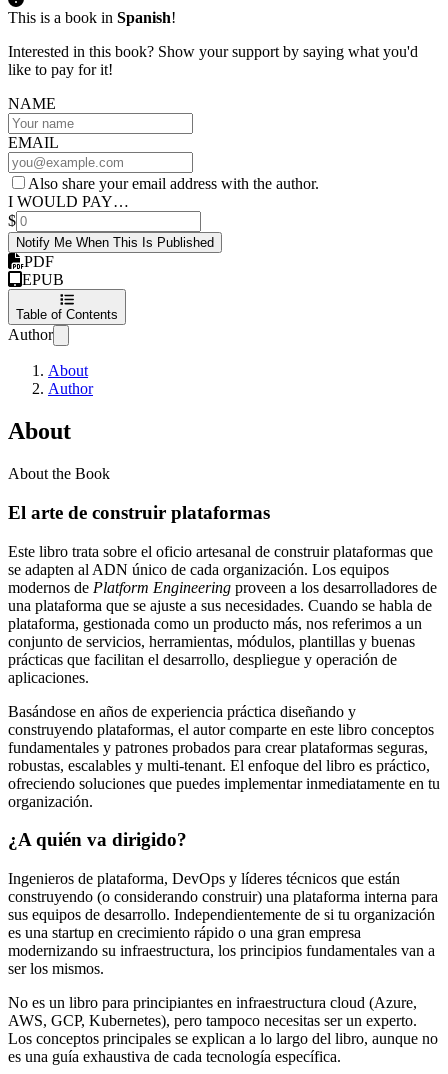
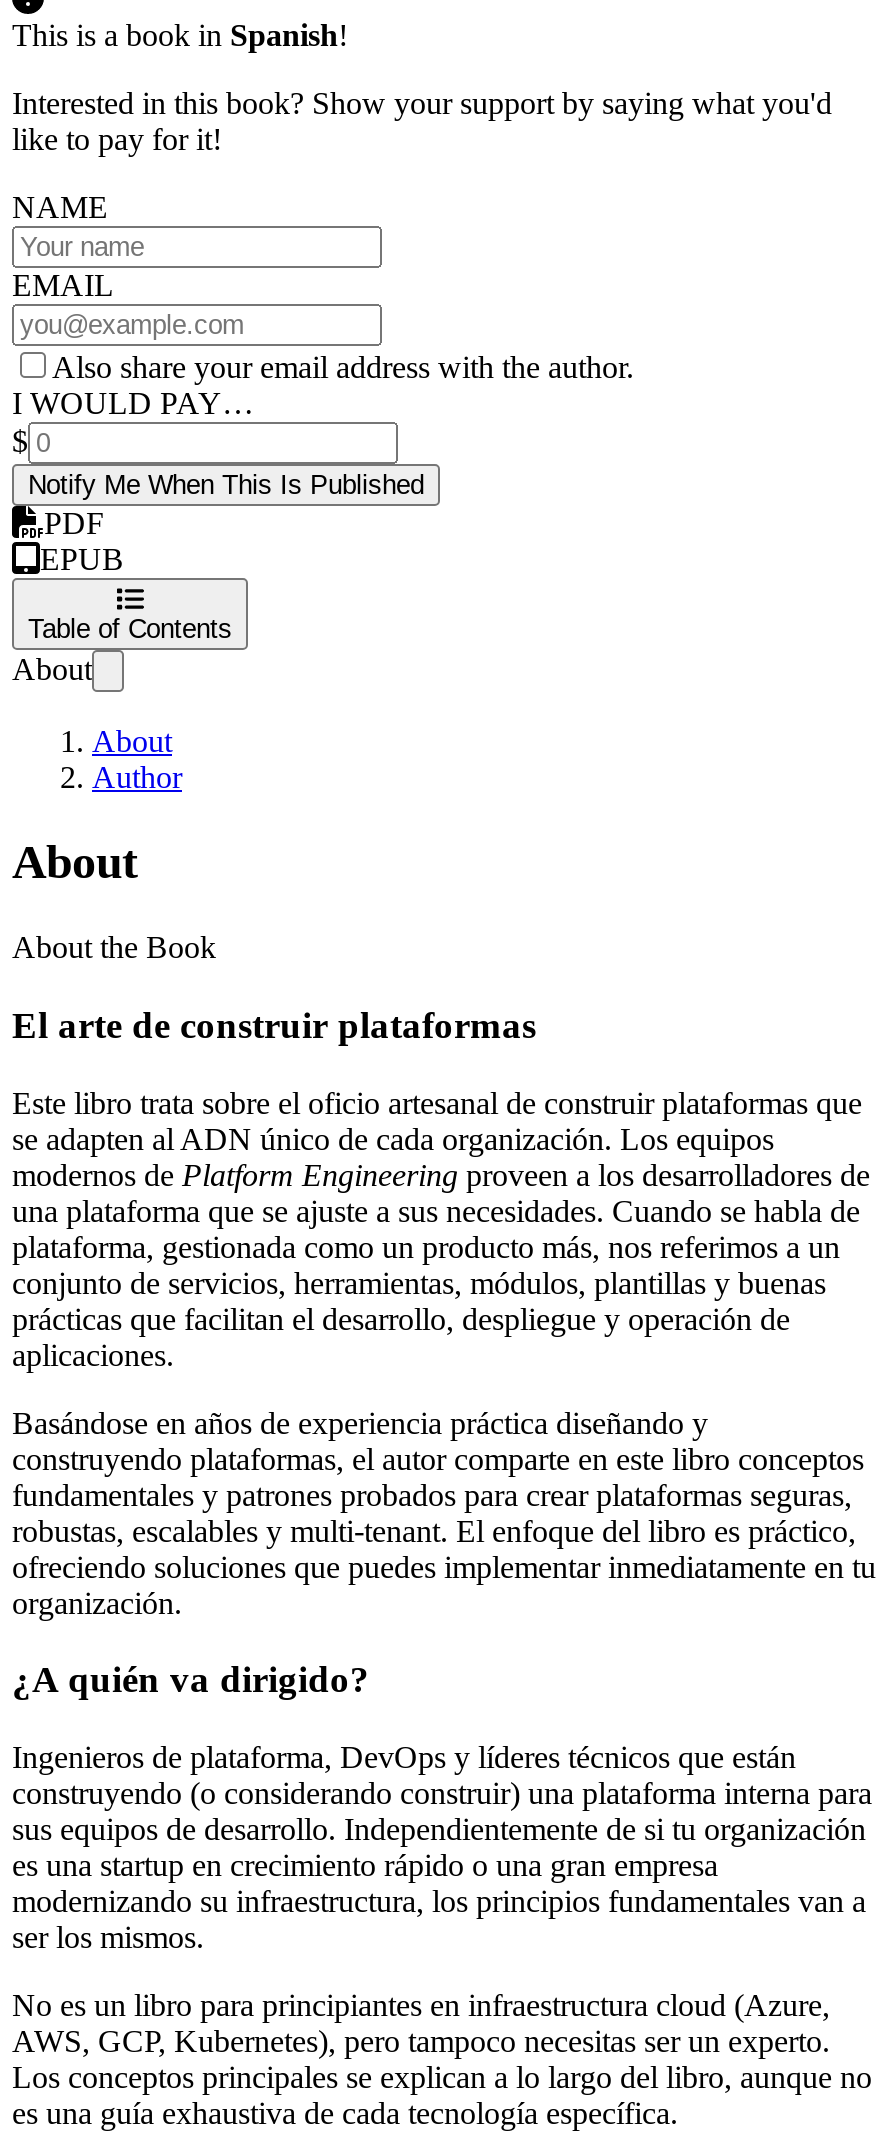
- Author
+ About
